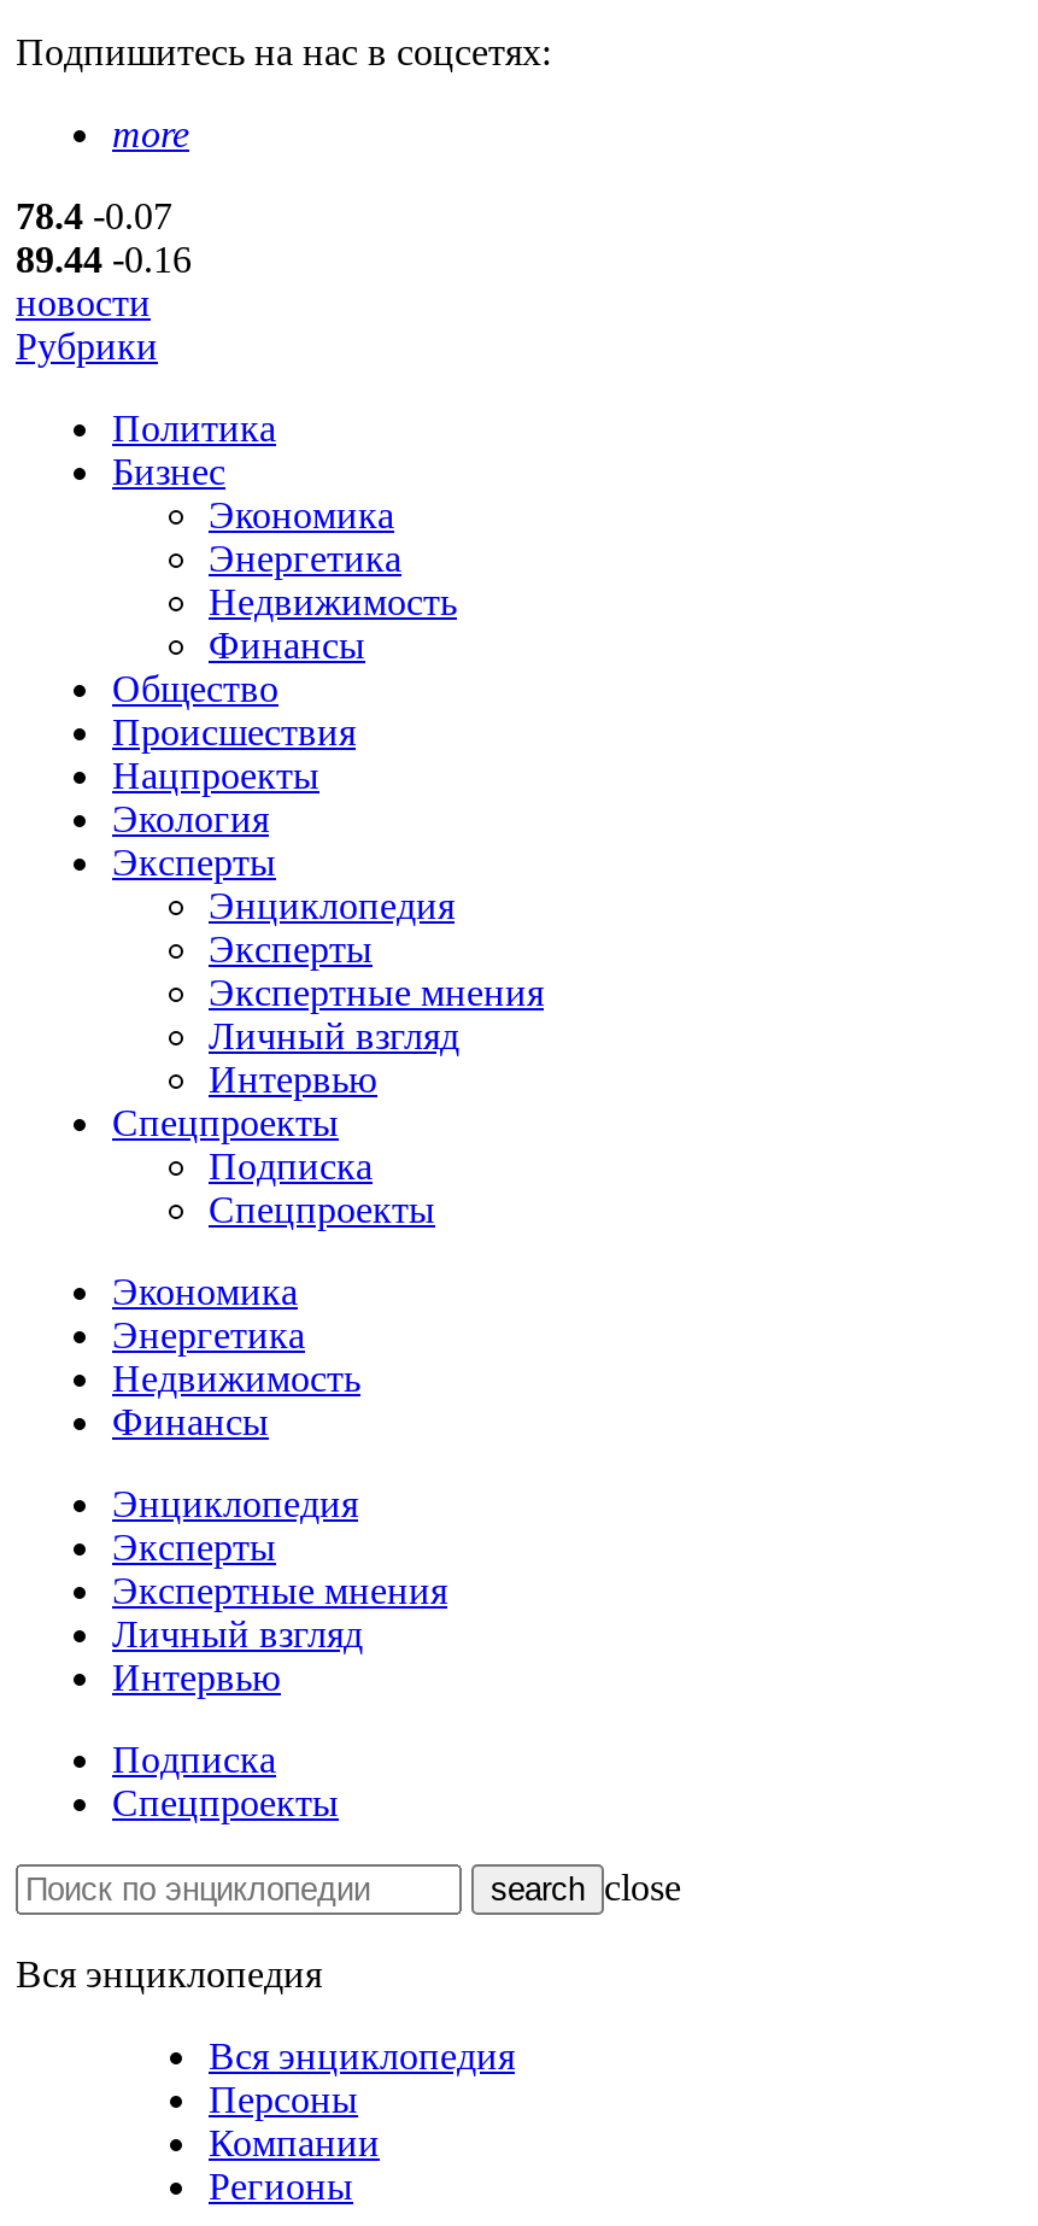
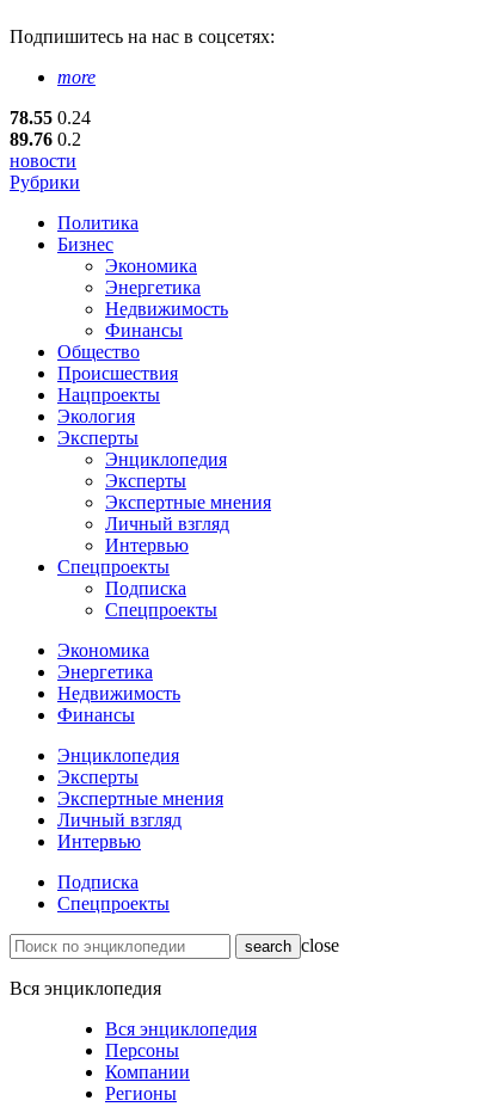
- 78.4 -0.07
+ 78.55 0.24

- 89.44 -0.16
+ 89.76 0.2
